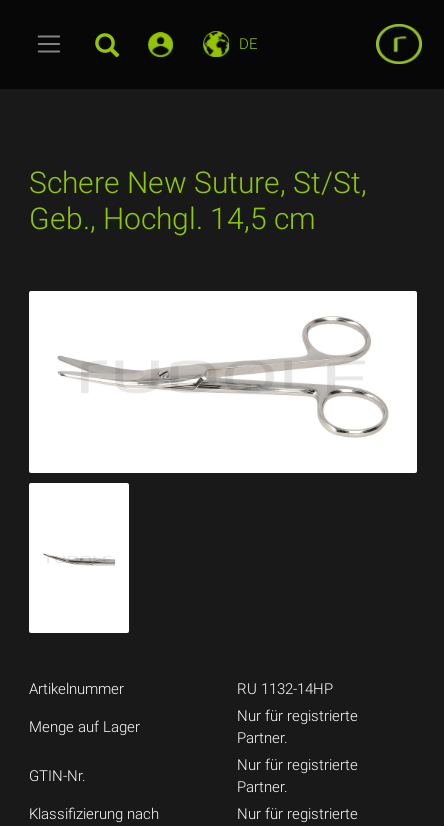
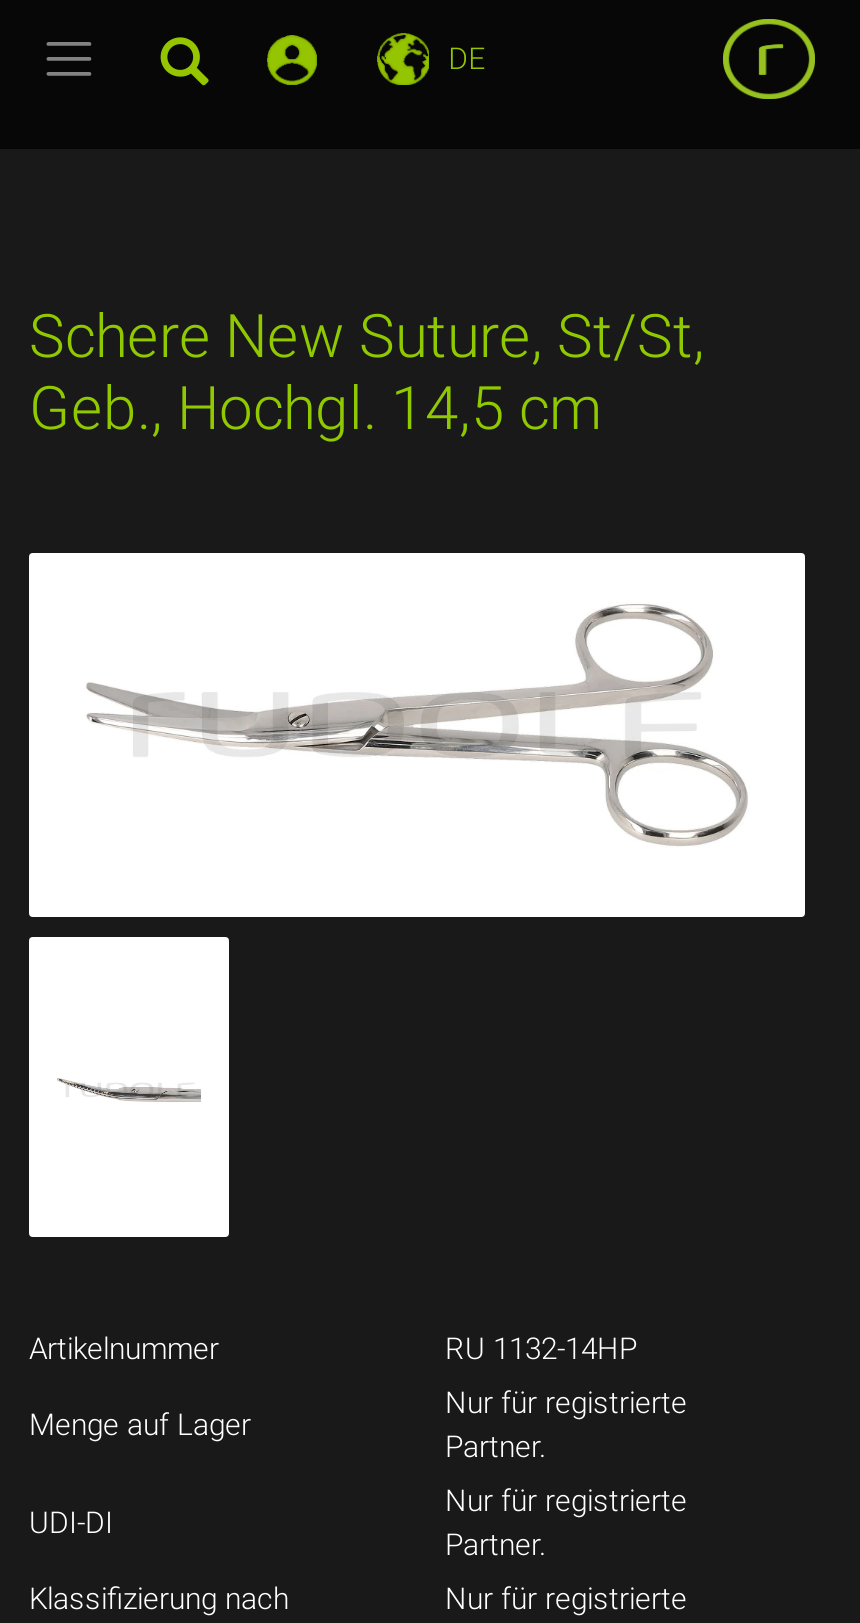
- GTIN-Nr.
+ UDI-DI
